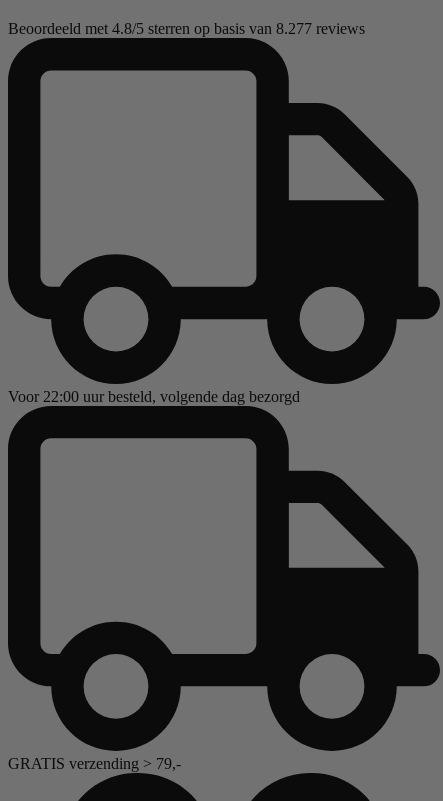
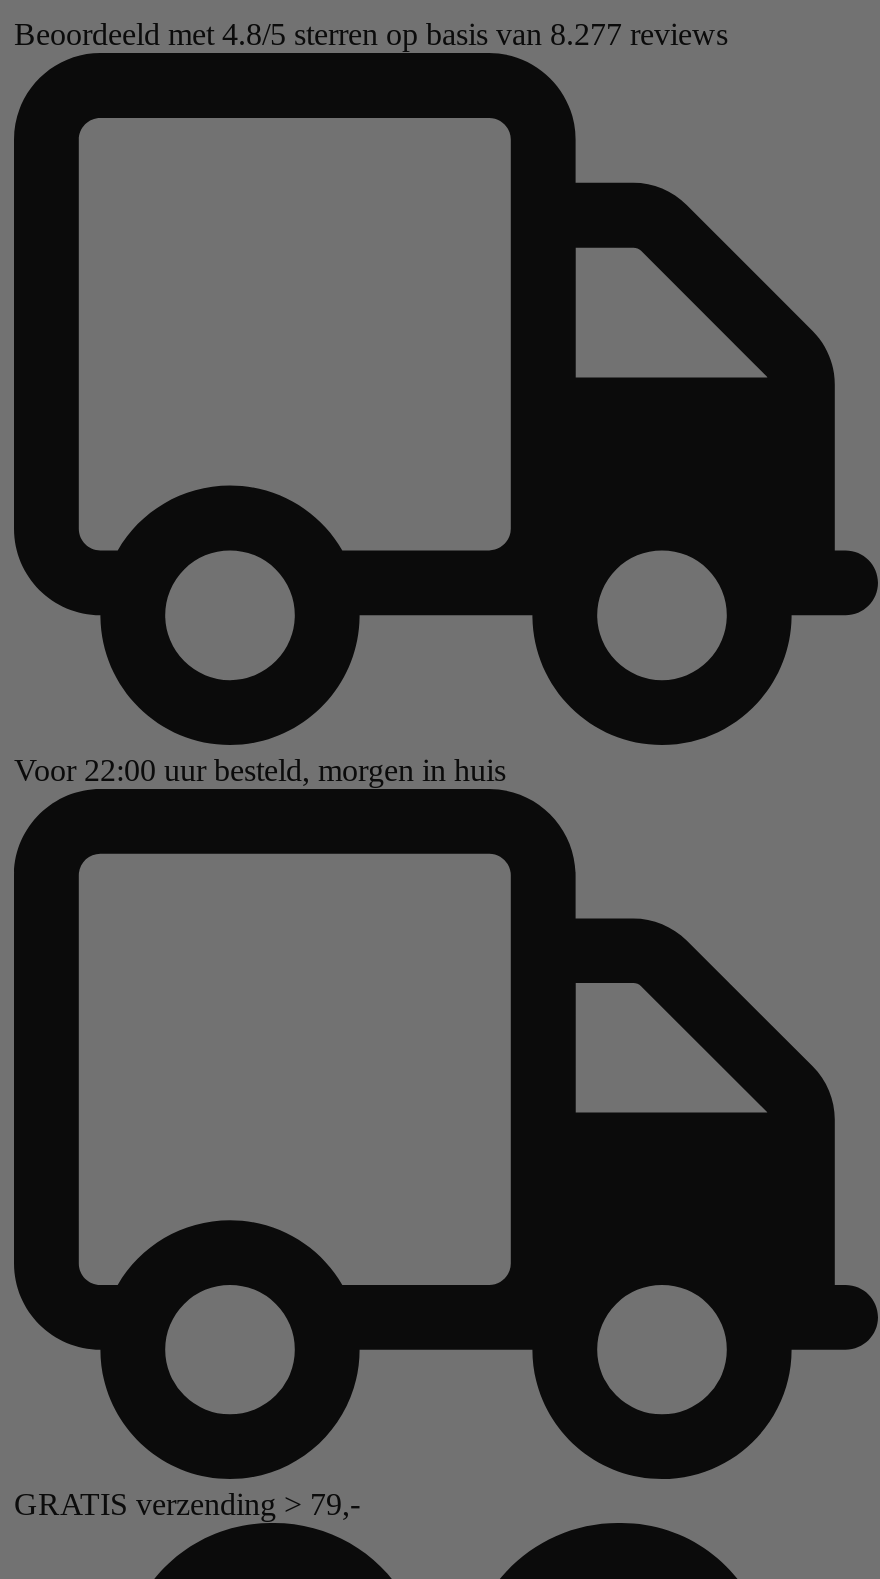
- Voor 22:00 uur besteld, volgende dag bezorgd
+ Voor 22:00 uur besteld, morgen in huis
